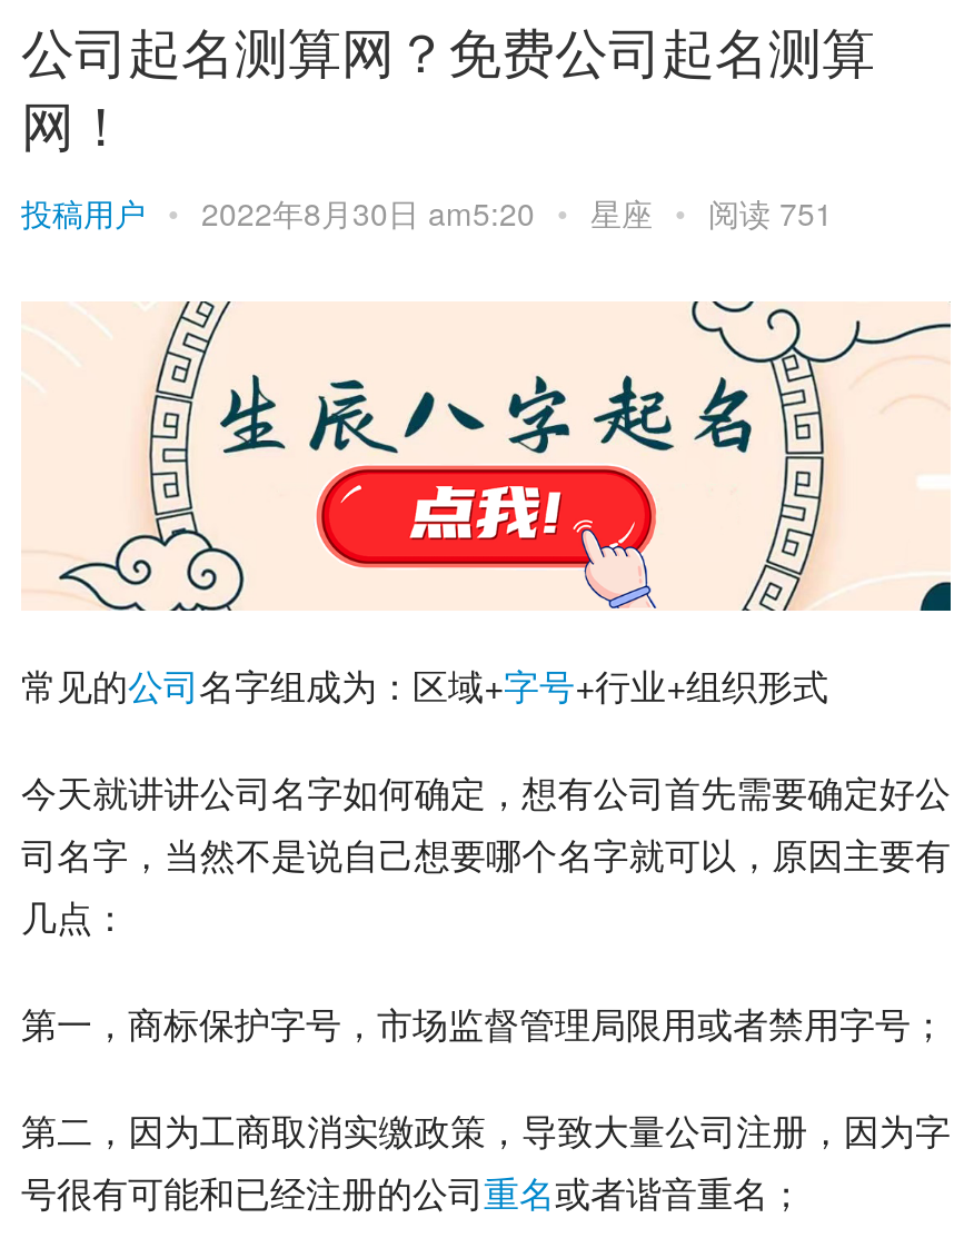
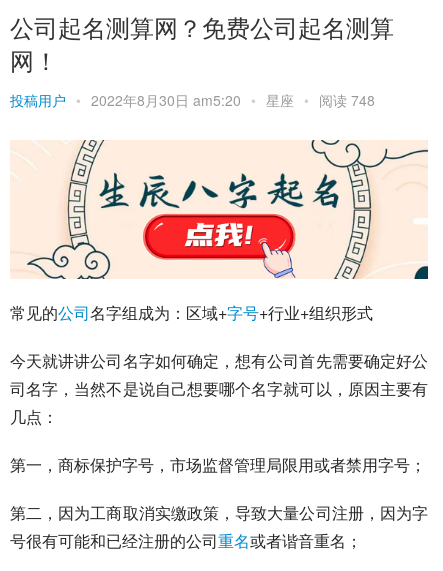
- 投稿用户 • 2022年8月30日 am5:20 • 星座 • 阅读 751
+ 投稿用户 • 2022年8月30日 am5:20 • 星座 • 阅读 748
